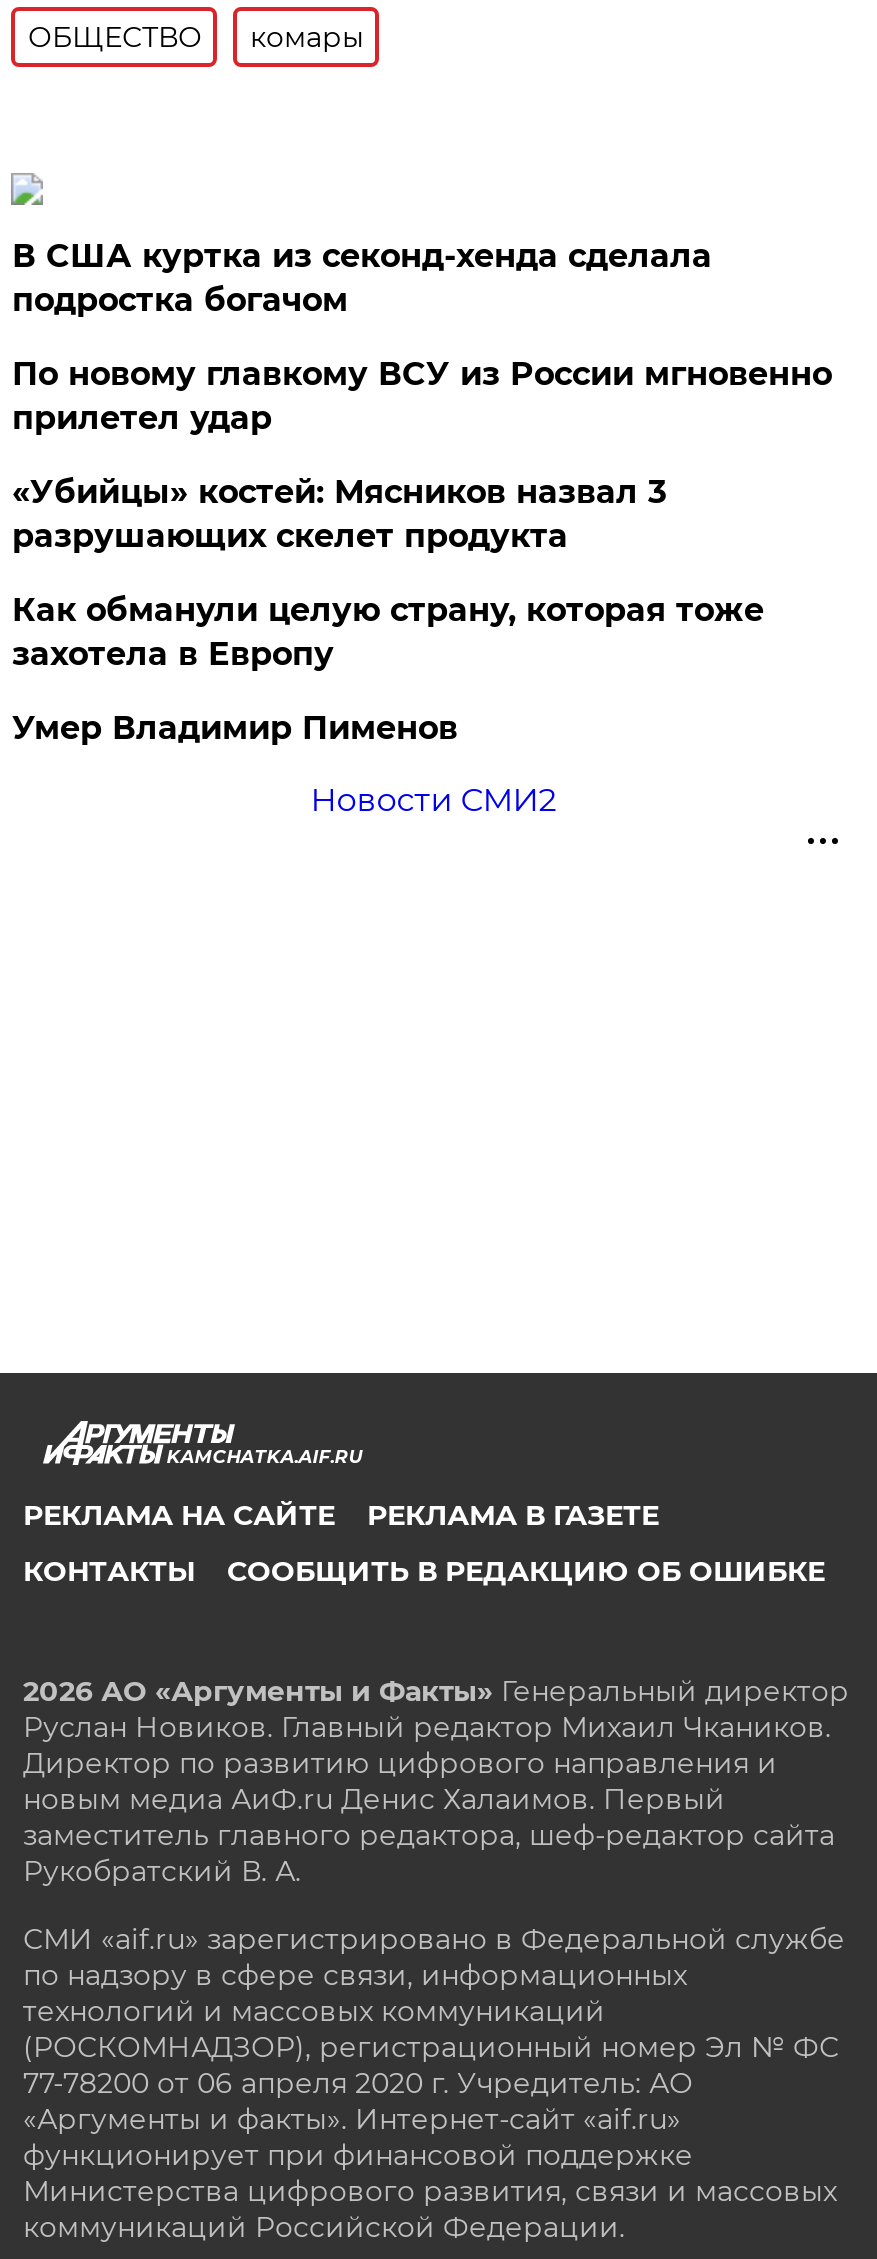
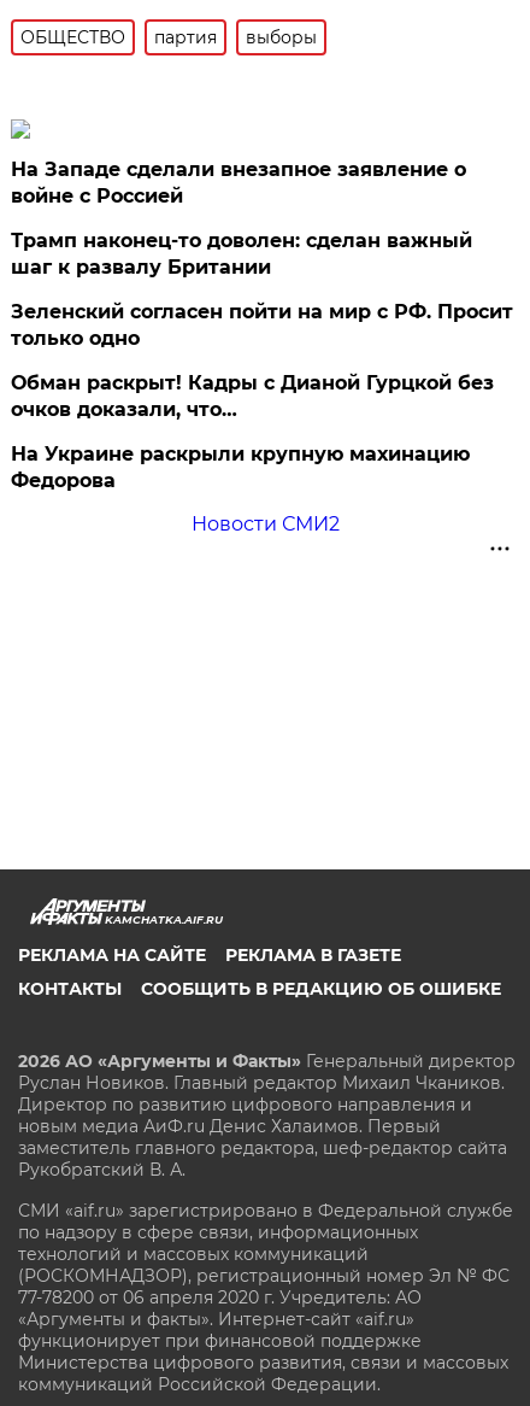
- комары
+ партия
+ выборы

- В США куртка из секонд-хенда сделала
- подростка богачом
+ На Западе сделали внезапное заявление о
+ войне с Россией

- По новому главкому ВСУ из России мгновенно
- прилетел удар
+ Трамп наконец-то доволен: сделан важный
+ шаг к развалу Британии

- «Убийцы» костей: Мясников назвал 3
- разрушающих скелет продукта
+ Зеленский согласен пойти на мир с РФ. Просит
+ только одно

- Как обманули целую страну, которая тоже
- захотела в Европу
+ Обман раскрыт! Кадры с Дианой Гурцкой без
+ очков доказали, что…

- Умер Владимир Пименов
+ На Украине раскрыли крупную махинацию
+ Федорова
